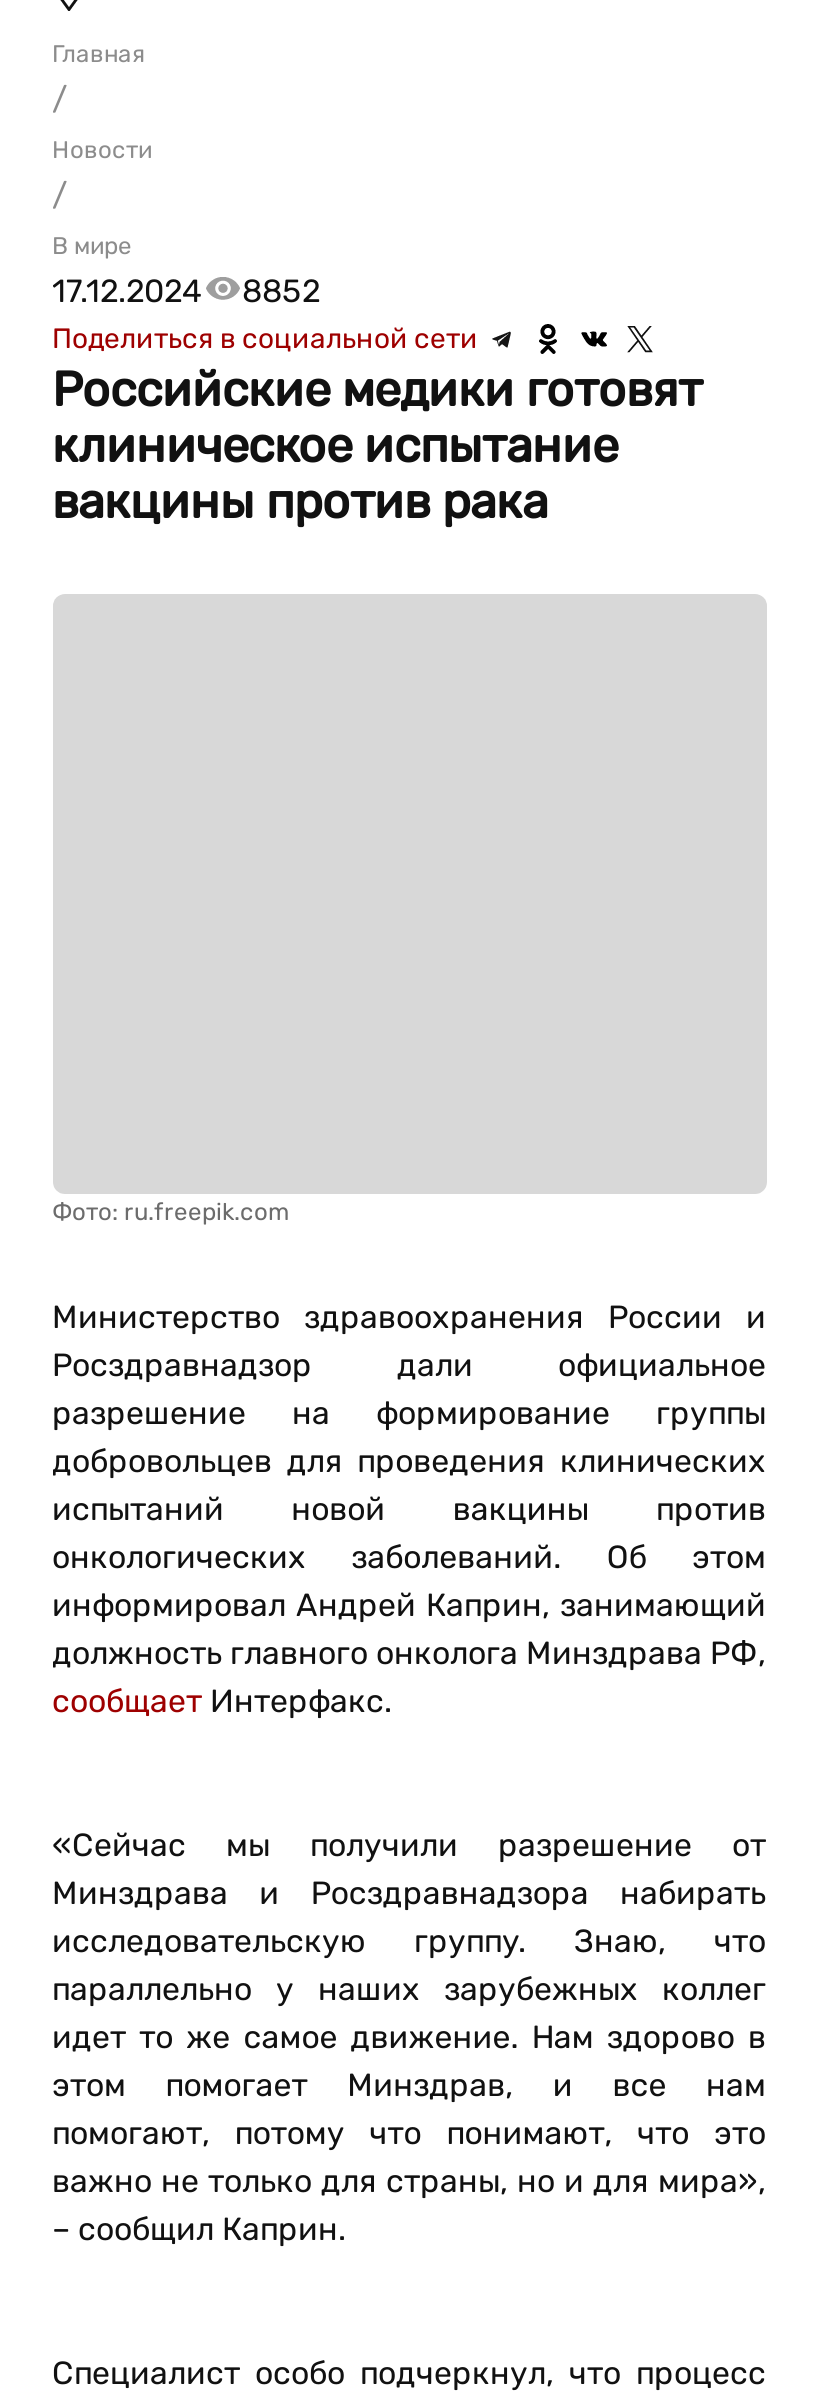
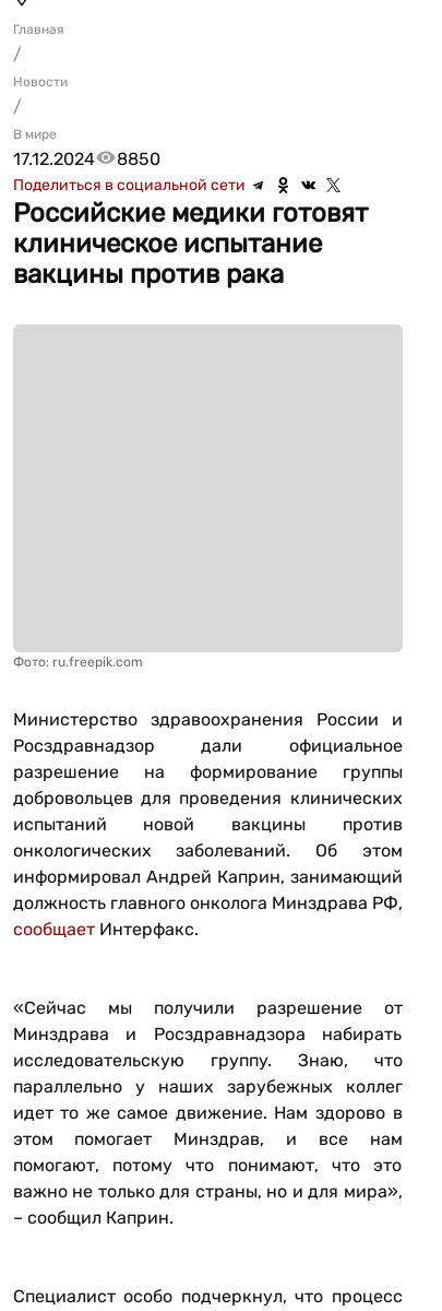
- 17.12.2024 8852
+ 17.12.2024 8850
